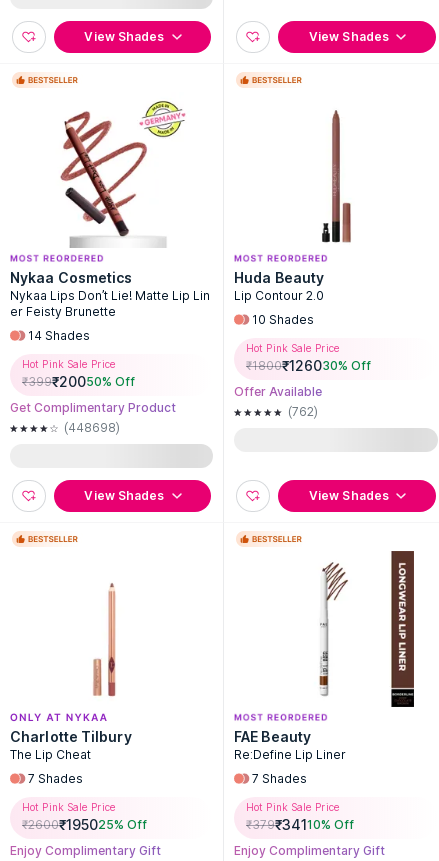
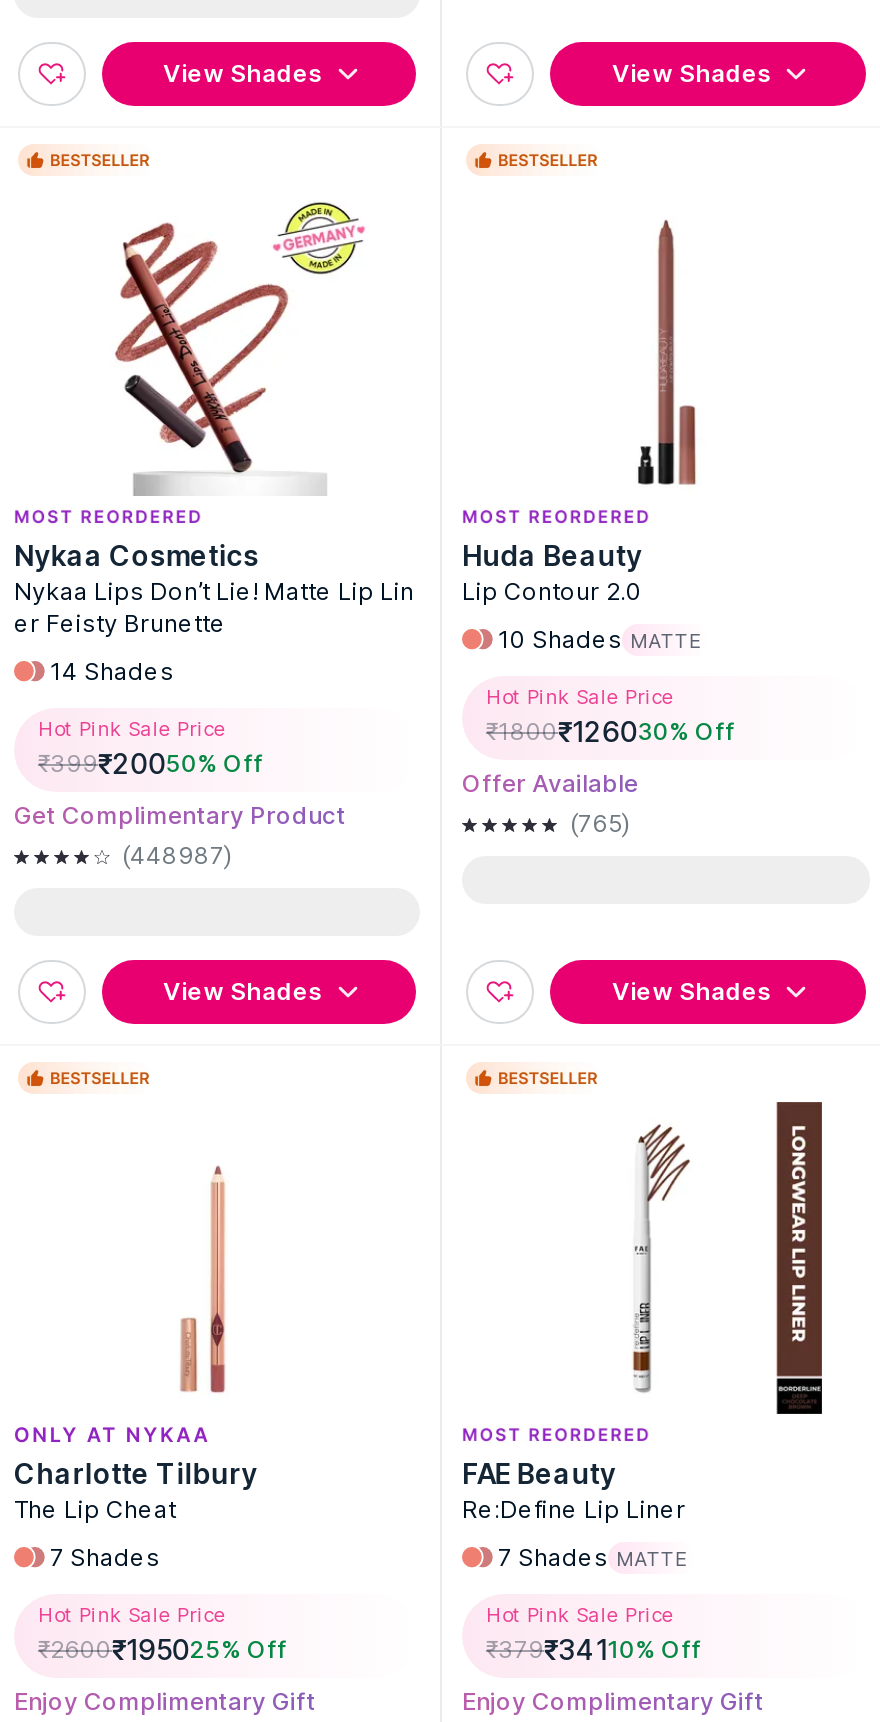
- 10 Shades
+ 10 Shades MATTE

- (762)
+ (765)

- (448698)
+ (448987)

- 7 Shades
+ 7 Shades MATTE
